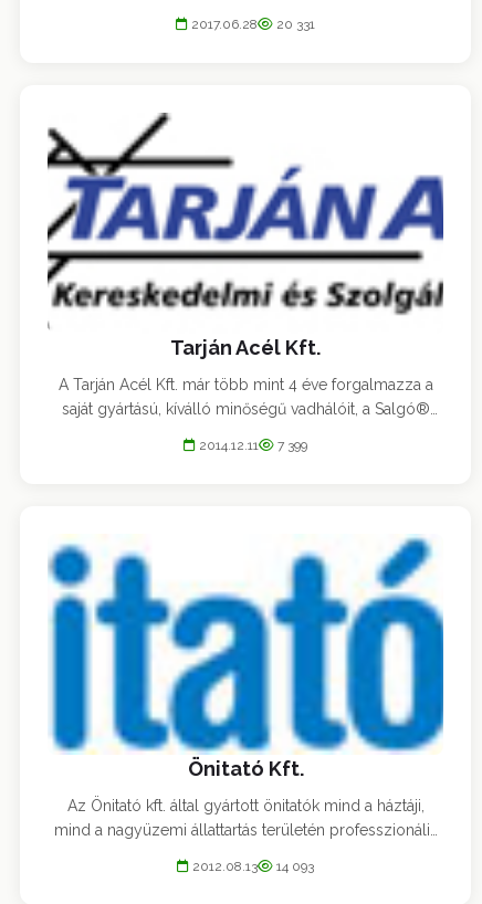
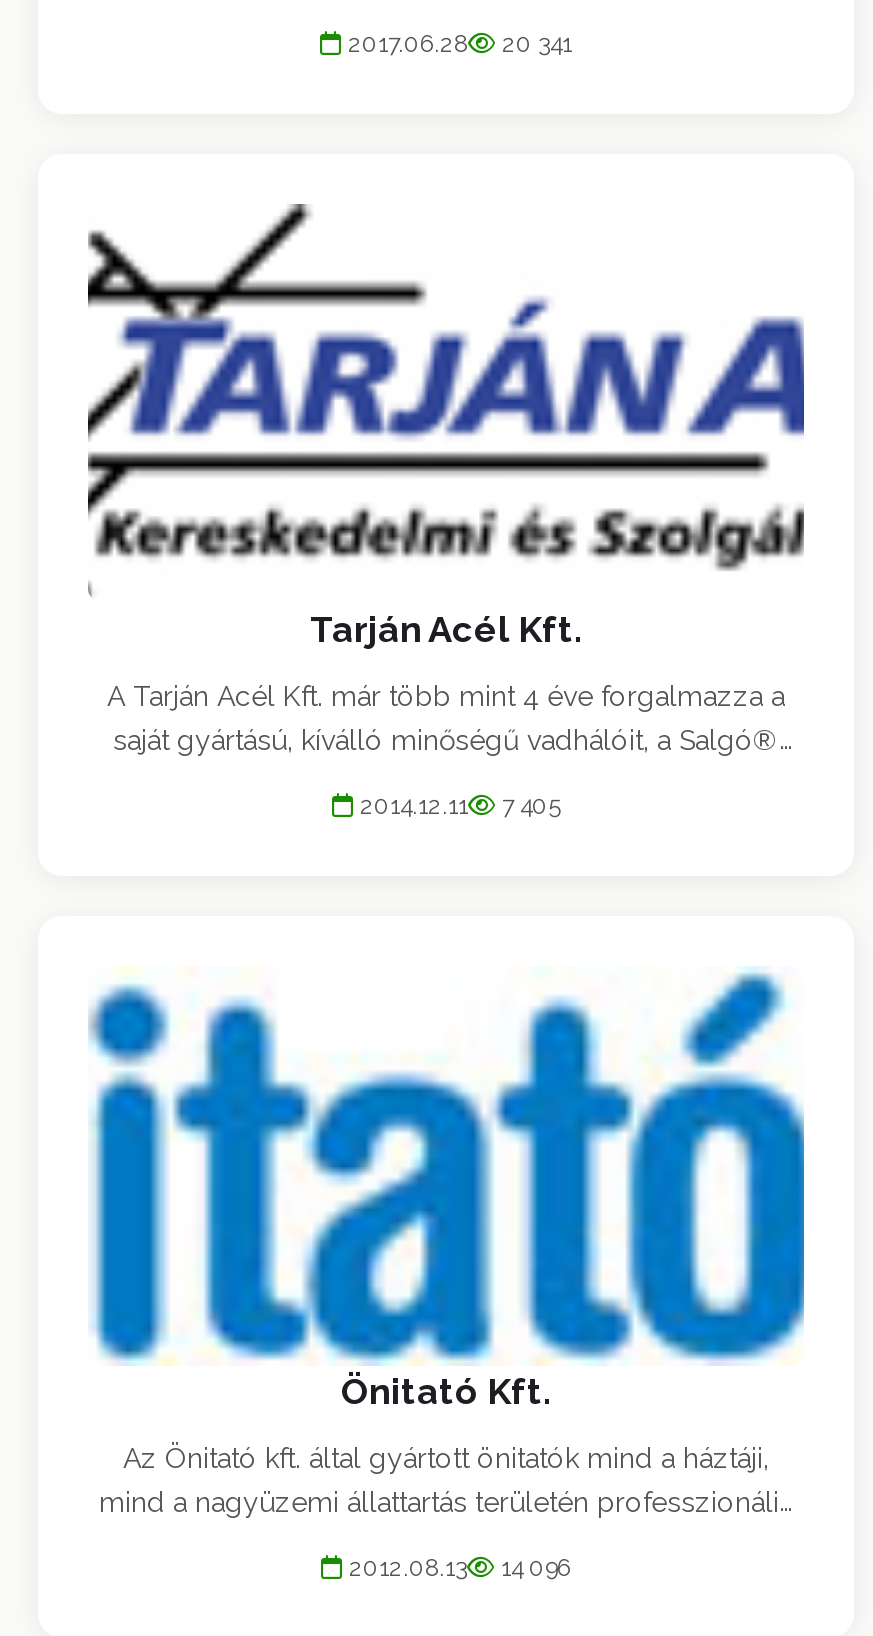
- 2017.06.28 20 331
+ 2017.06.28 20 341

- 2014.12.11 7 399
+ 2014.12.11 7 405

- 2012.08.13 14 093
+ 2012.08.13 14 096
